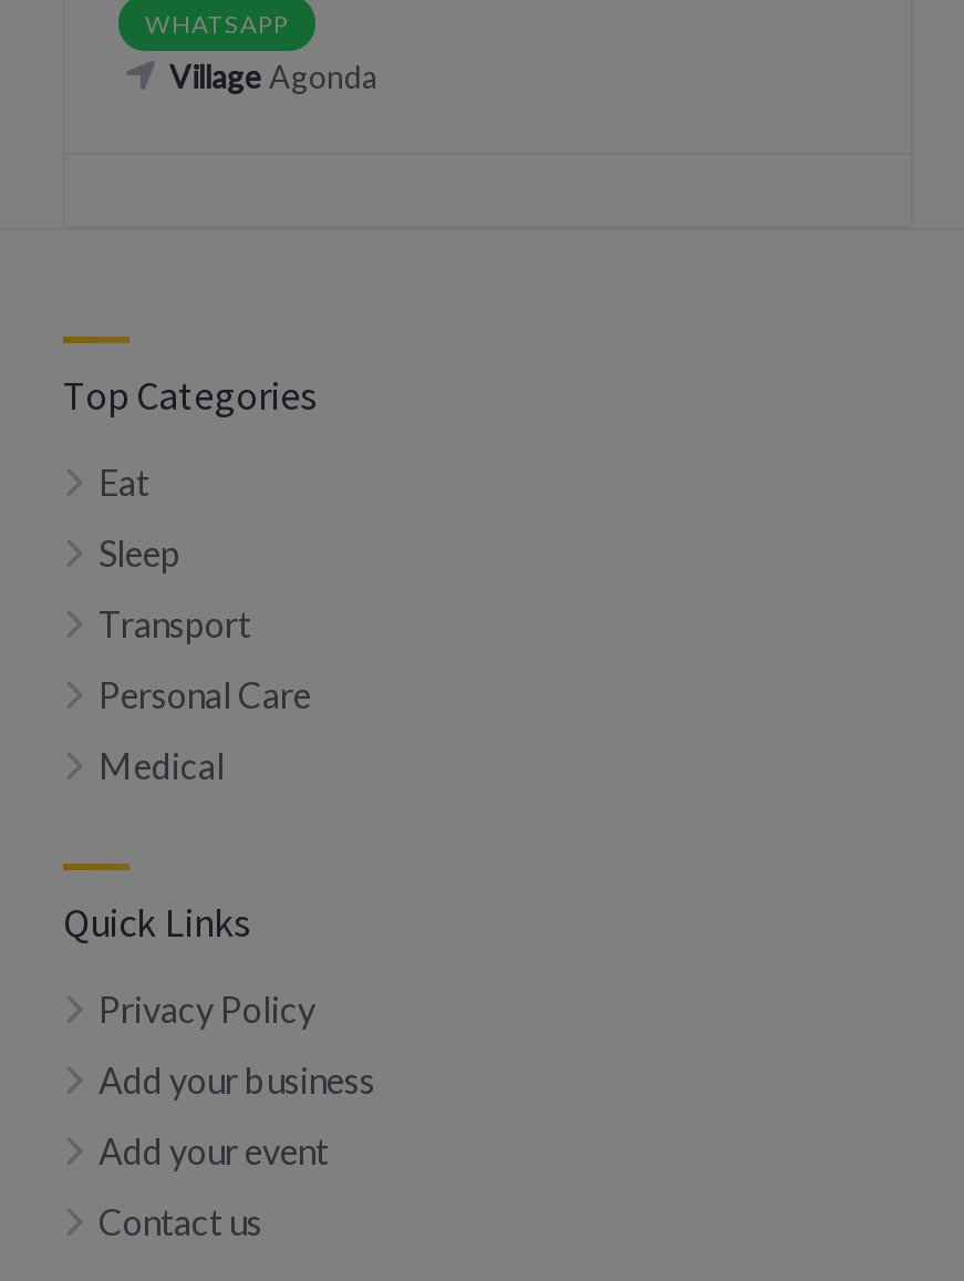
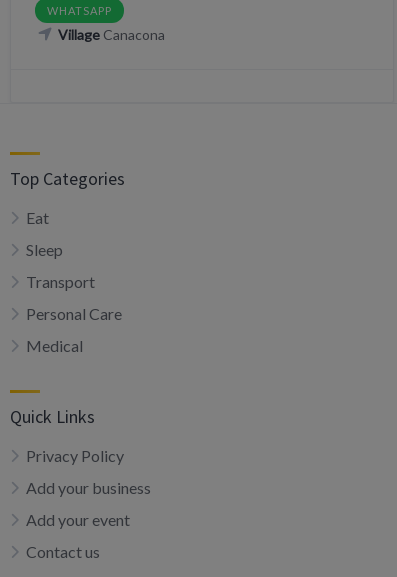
- Village Agonda
+ Village Canacona
